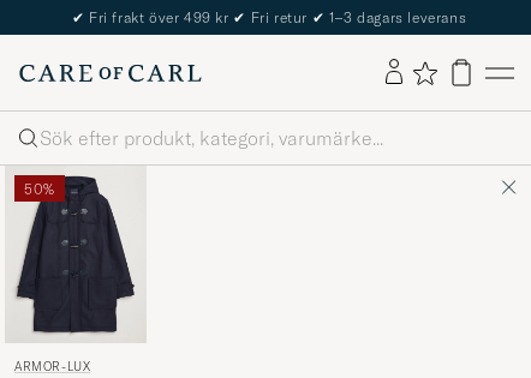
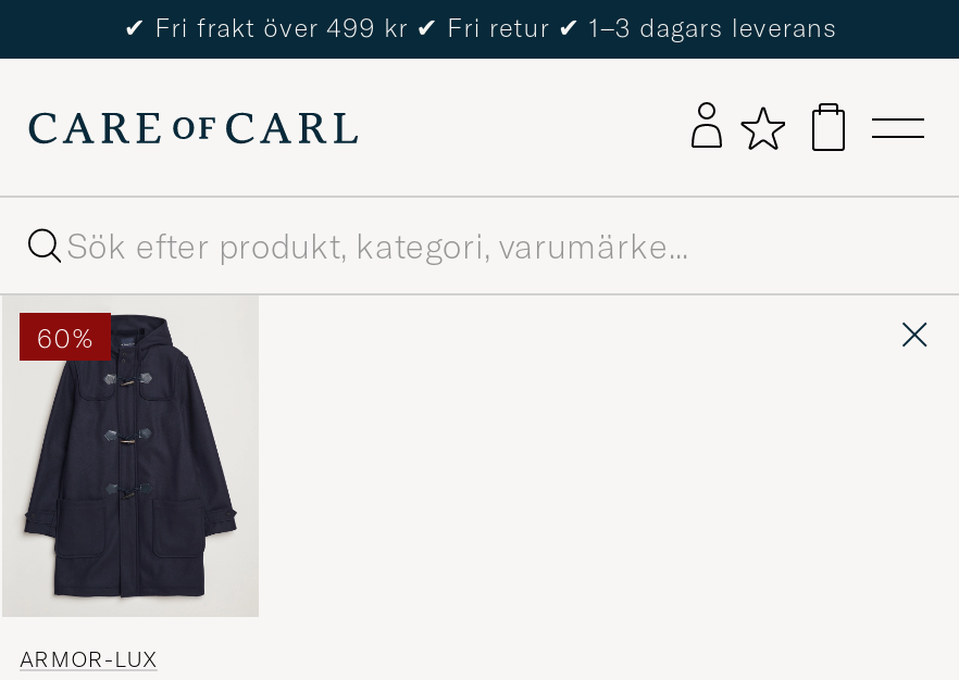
- 50%
+ 60%
